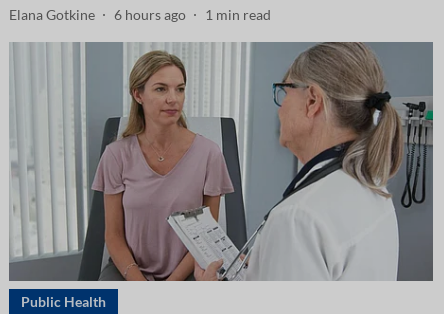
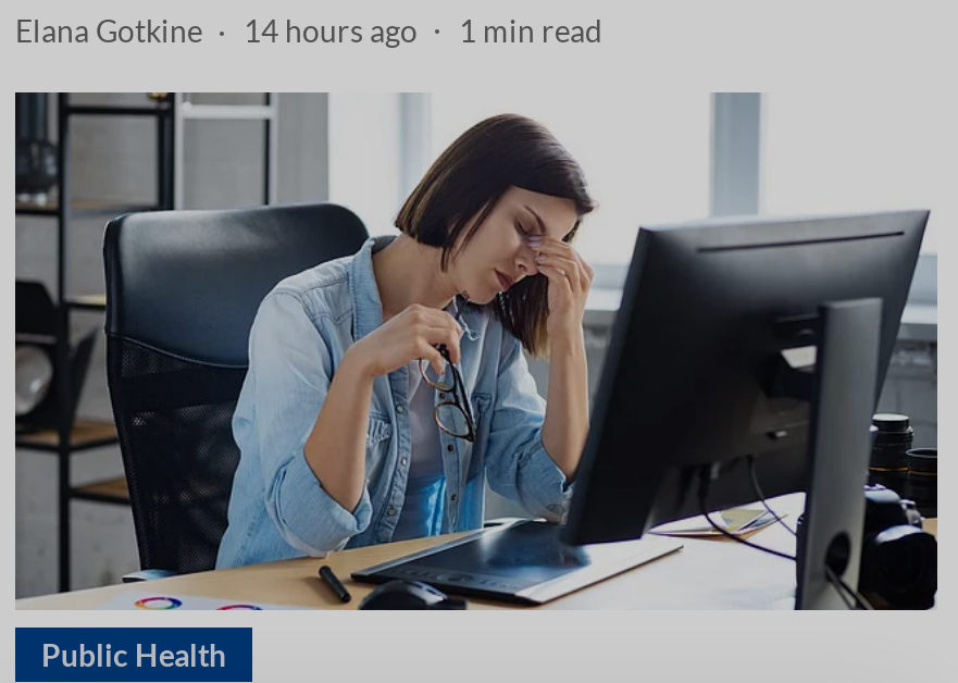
- Elana Gotkine 6 hours ago 1 min read
+ Elana Gotkine 14 hours ago 1 min read

- [image]
+ [image]
